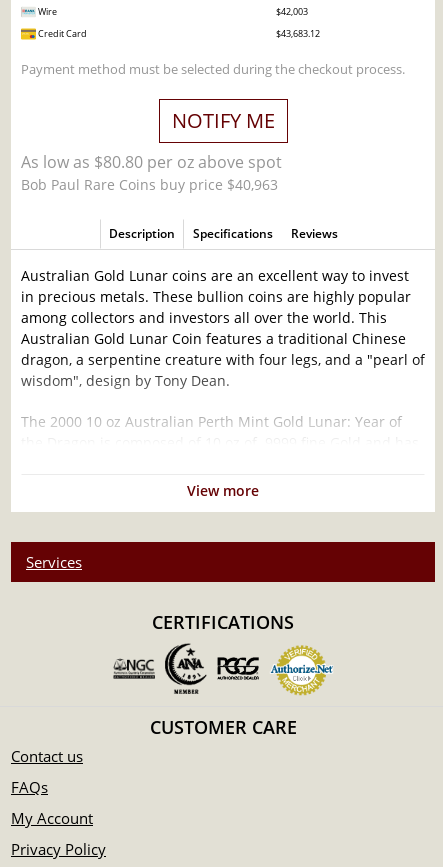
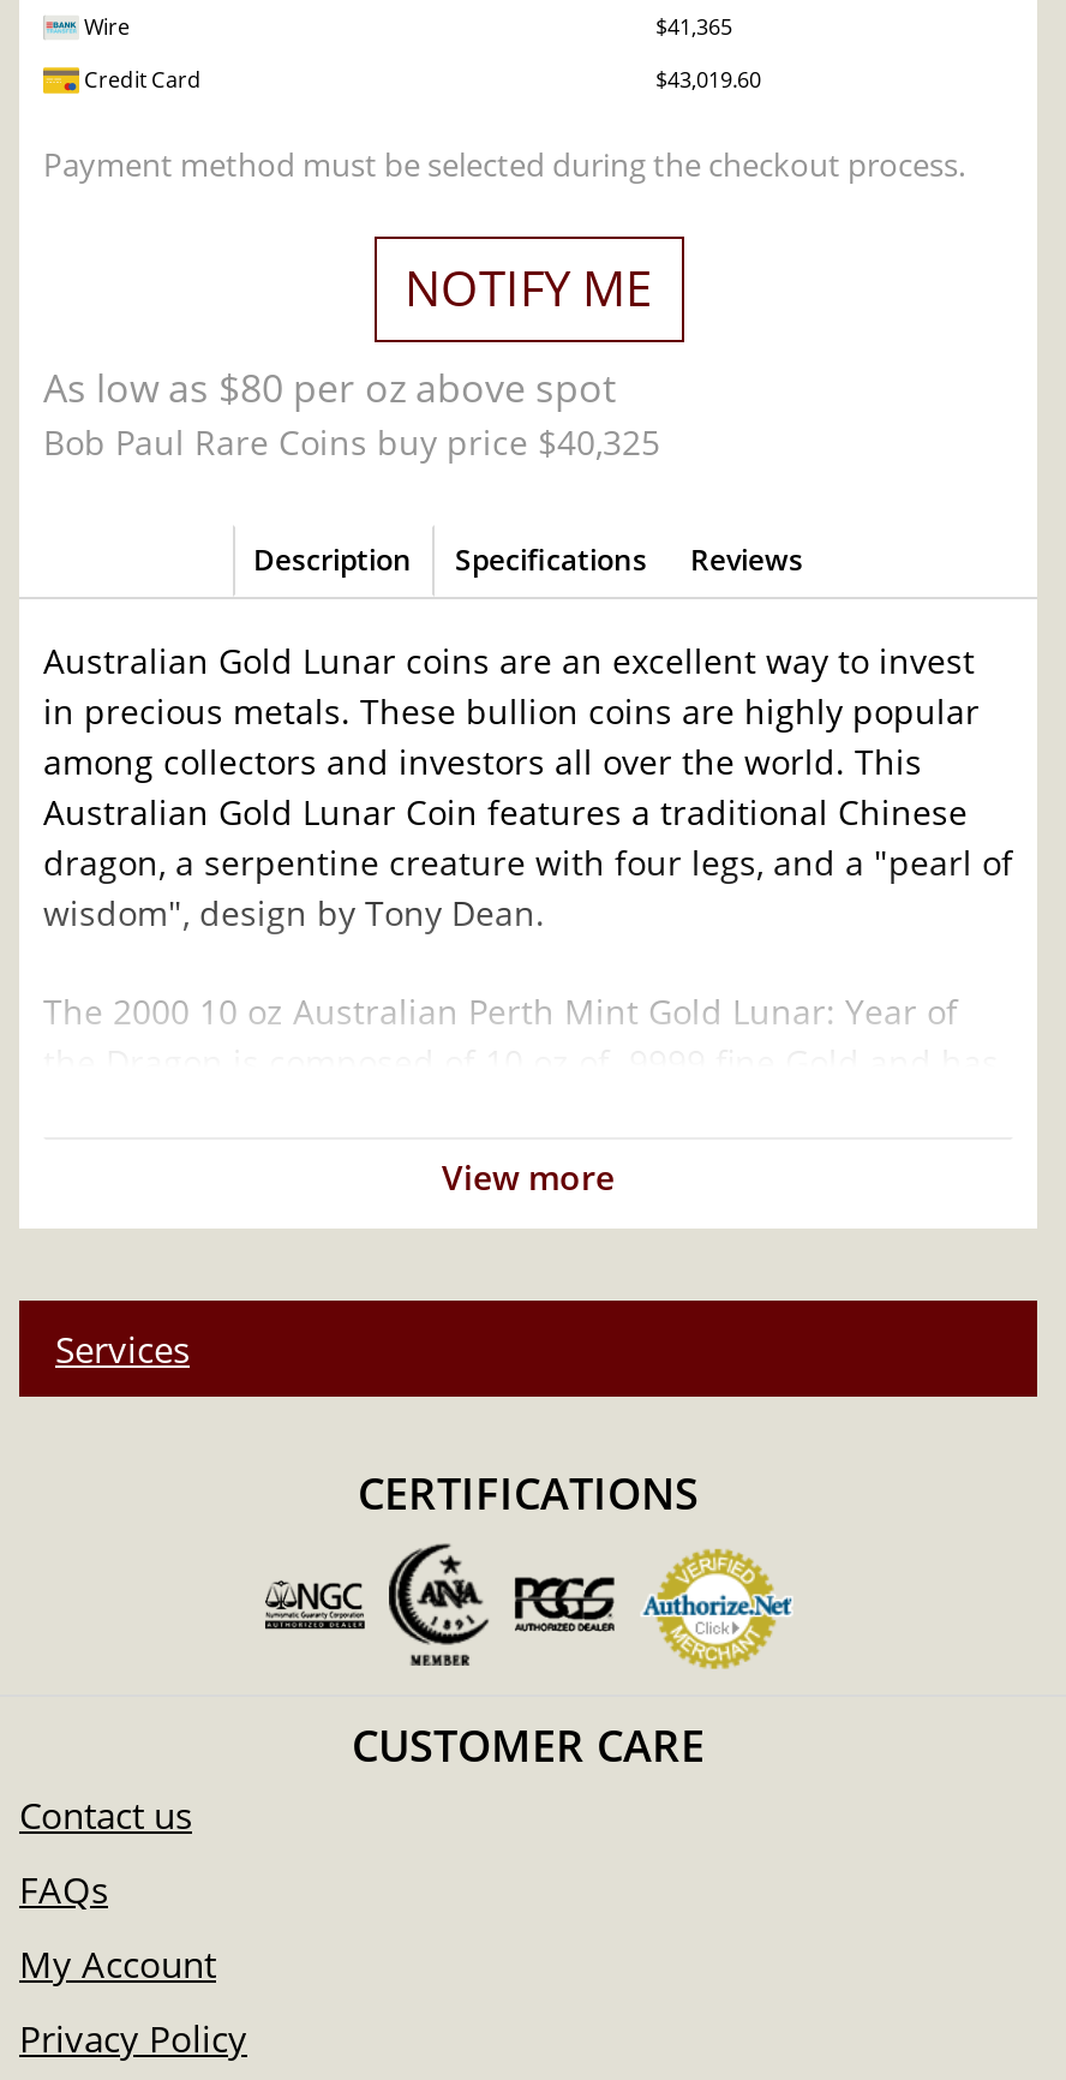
- $42,003
+ $41,365

- $43,683.12
+ $43,019.60

- As low as $80.80 per oz above spot
+ As low as $80 per oz above spot

- Bob Paul Rare Coins buy price $40,963
+ Bob Paul Rare Coins buy price $40,325
